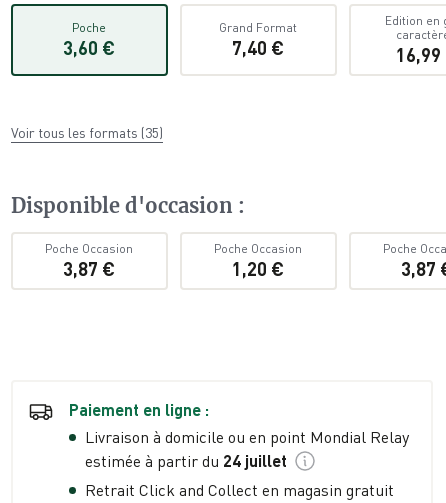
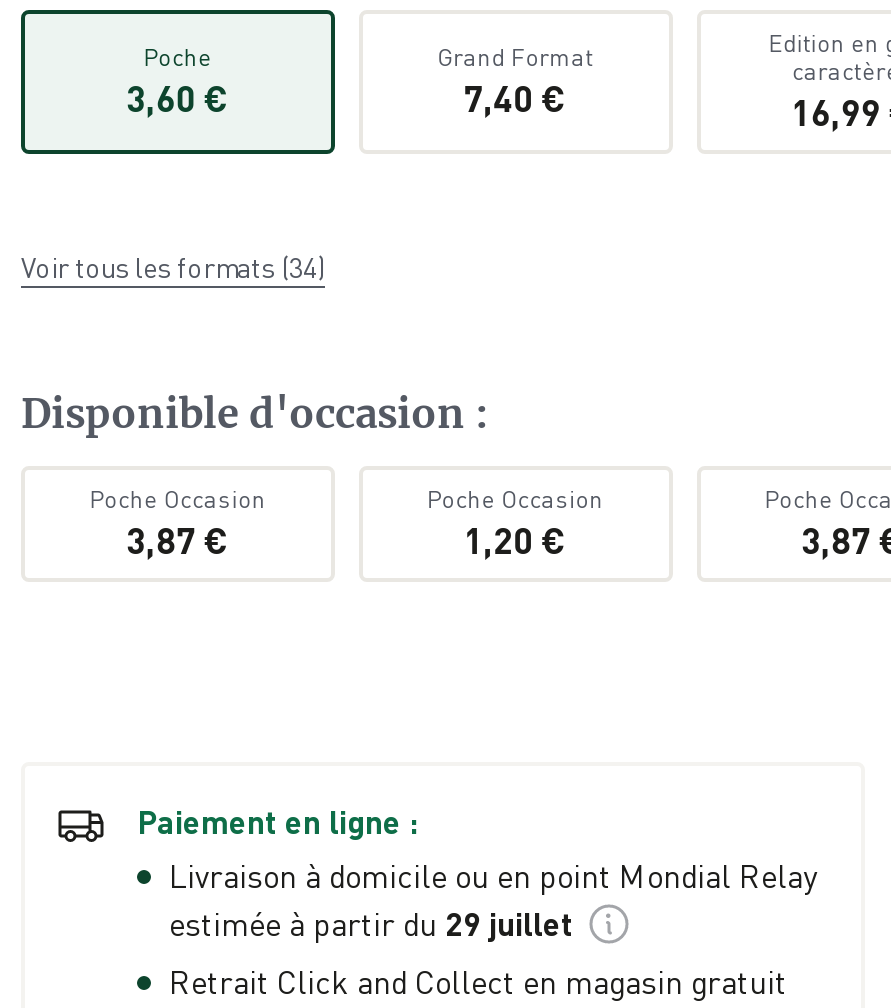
- Voir tous les formats (35)
+ Voir tous les formats (34)

- estimée à partir du 24 juillet
+ estimée à partir du 29 juillet
